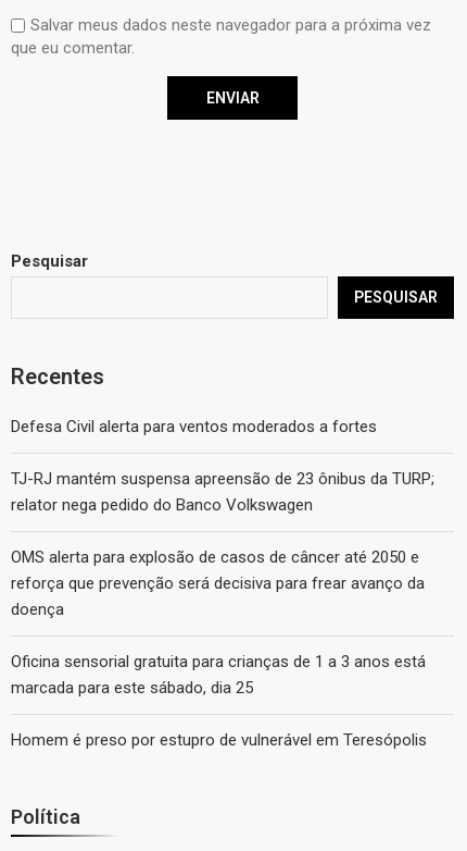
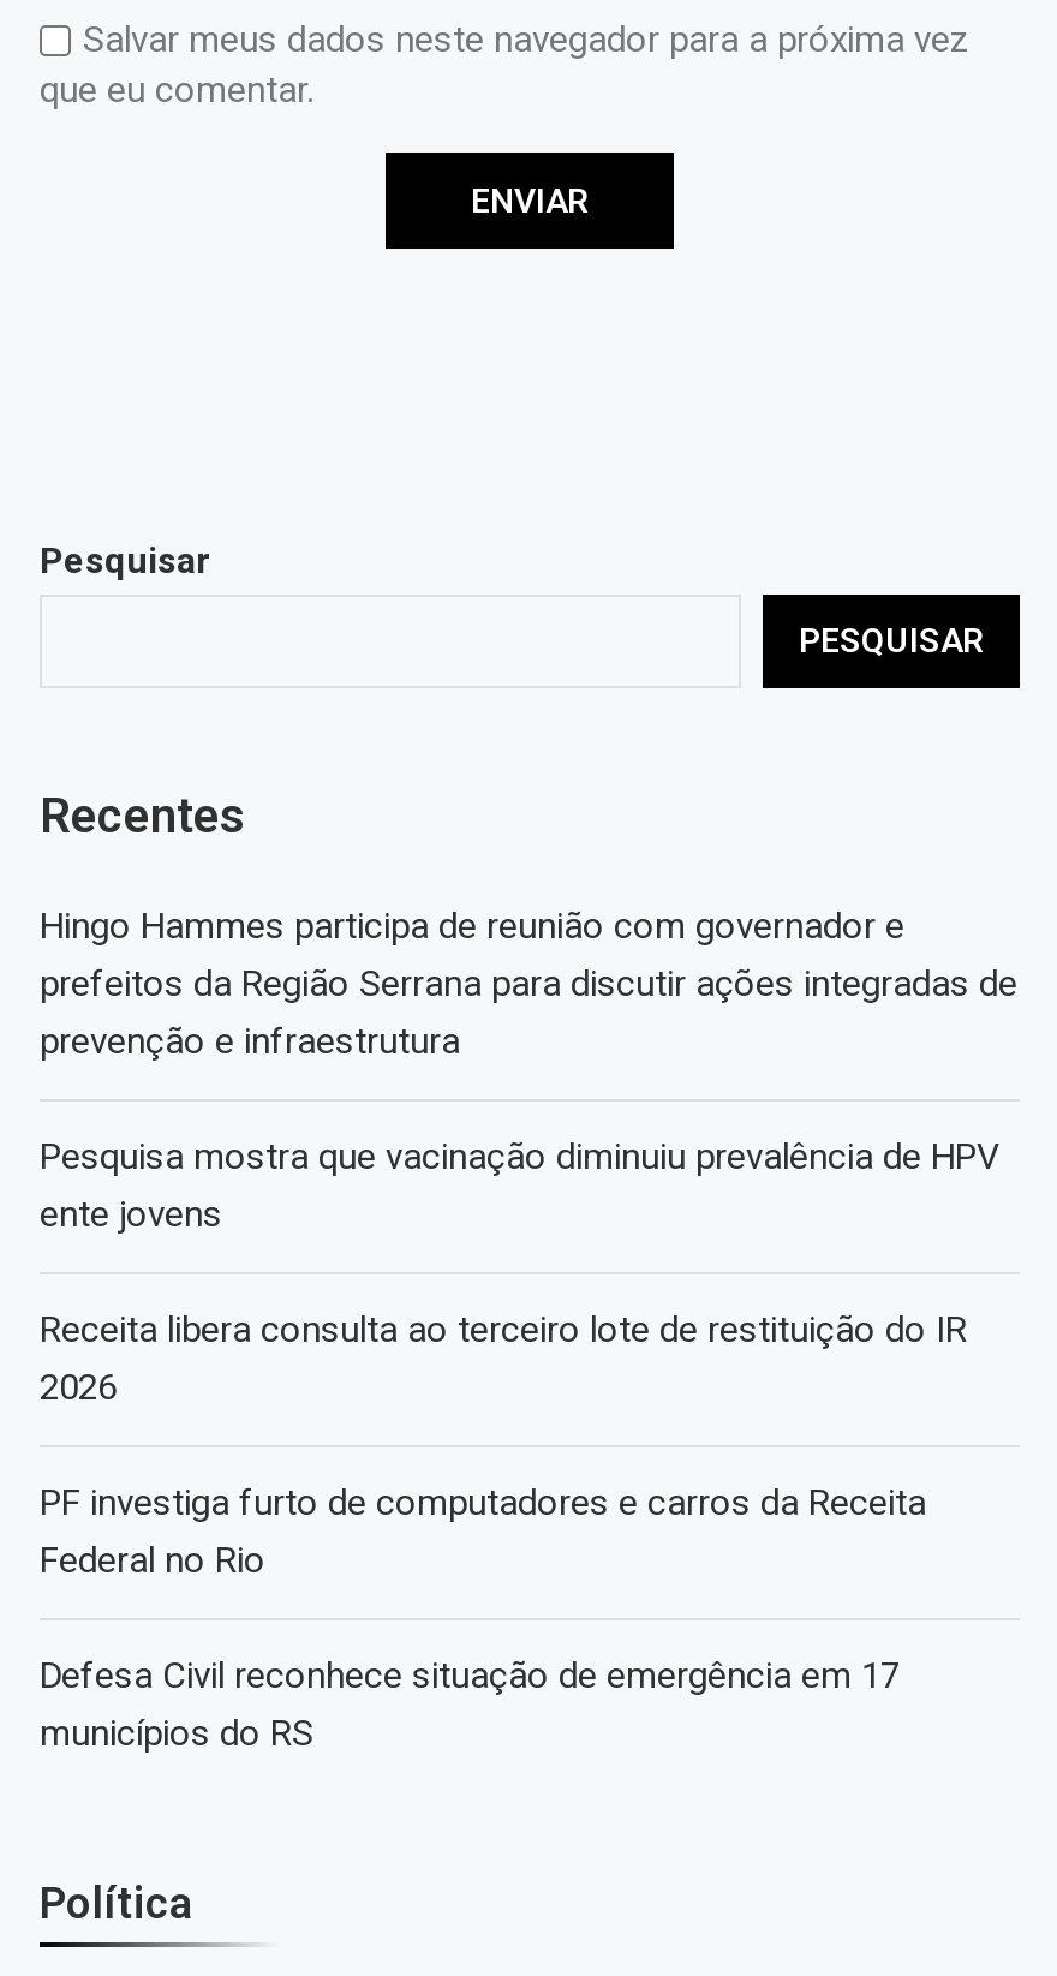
- Defesa Civil alerta para ventos moderados a fortes
+ Hingo Hammes participa de reunião com governador e
+ prefeitos da Região Serrana para discutir ações integradas de
+ prevenção e infraestrutura

- TJ-RJ mantém suspensa apreensão de 23 ônibus da TURP;
- relator nega pedido do Banco Volkswagen
+ Pesquisa mostra que vacinação diminuiu prevalência de HPV
+ ente jovens

- OMS alerta para explosão de casos de câncer até 2050 e
- reforça que prevenção será decisiva para frear avanço da
- doença
+ Receita libera consulta ao terceiro lote de restituição do IR
+ 2026

- Oficina sensorial gratuita para crianças de 1 a 3 anos está
- marcada para este sábado, dia 25
+ PF investiga furto de computadores e carros da Receita
+ Federal no Rio

- Homem é preso por estupro de vulnerável em Teresópolis
+ Defesa Civil reconhece situação de emergência em 17
+ municípios do RS
